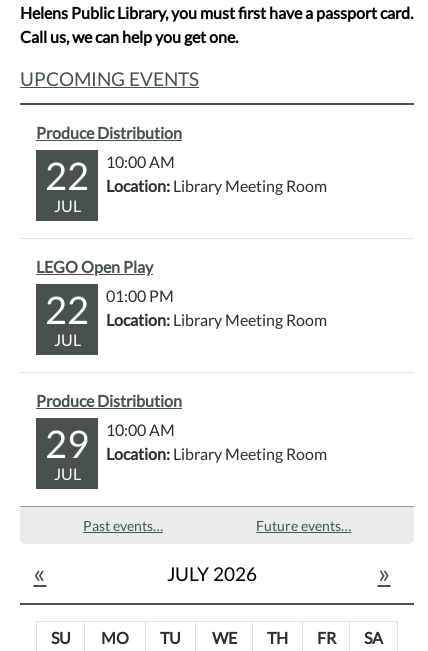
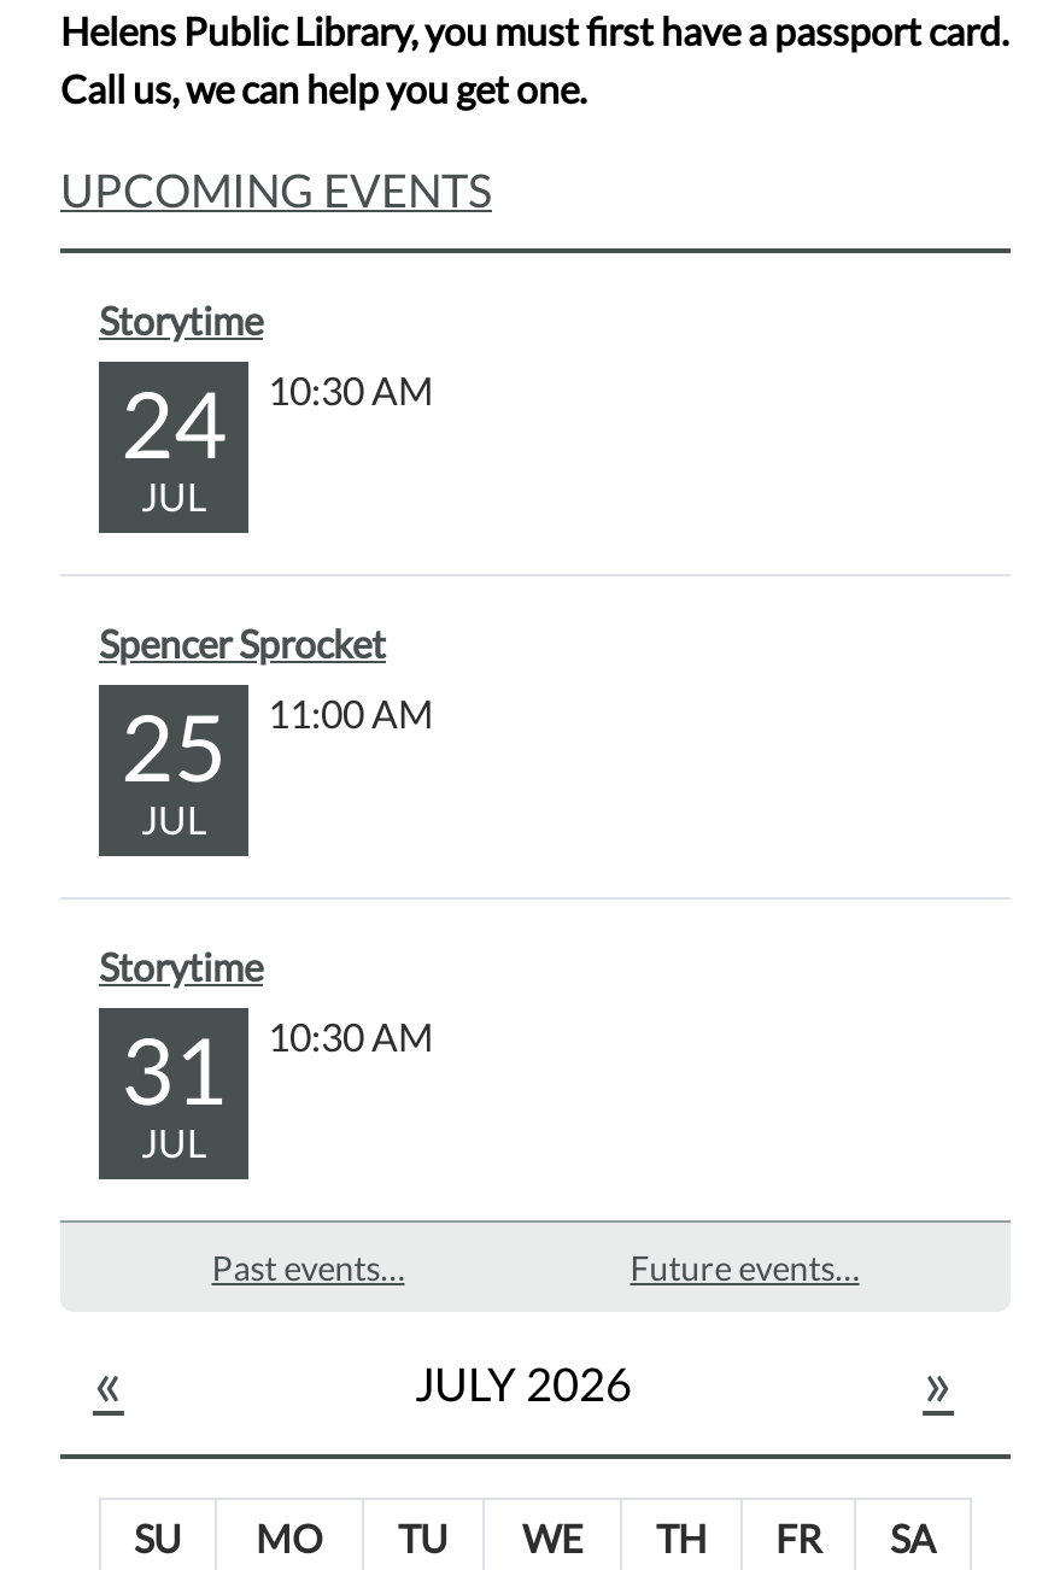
- Produce Distribution
- 22
+ Storytime
+ 24

- 10:00 AM
- Location: Library Meeting Room
+ 10:30 AM

- LEGO Open Play
- 22
+ Spencer Sprocket
+ 25

- 01:00 PM
- Location: Library Meeting Room
+ 11:00 AM

- Produce Distribution
- 29
+ Storytime
+ 31

- 10:00 AM
- Location: Library Meeting Room
+ 10:30 AM
